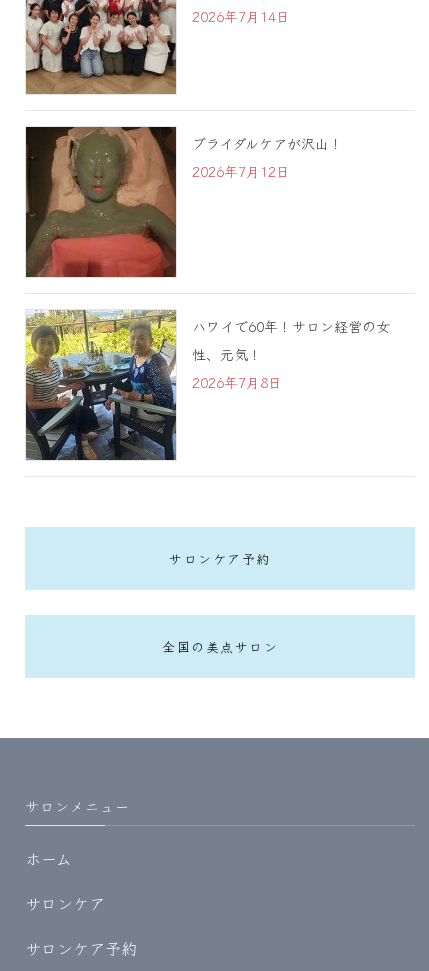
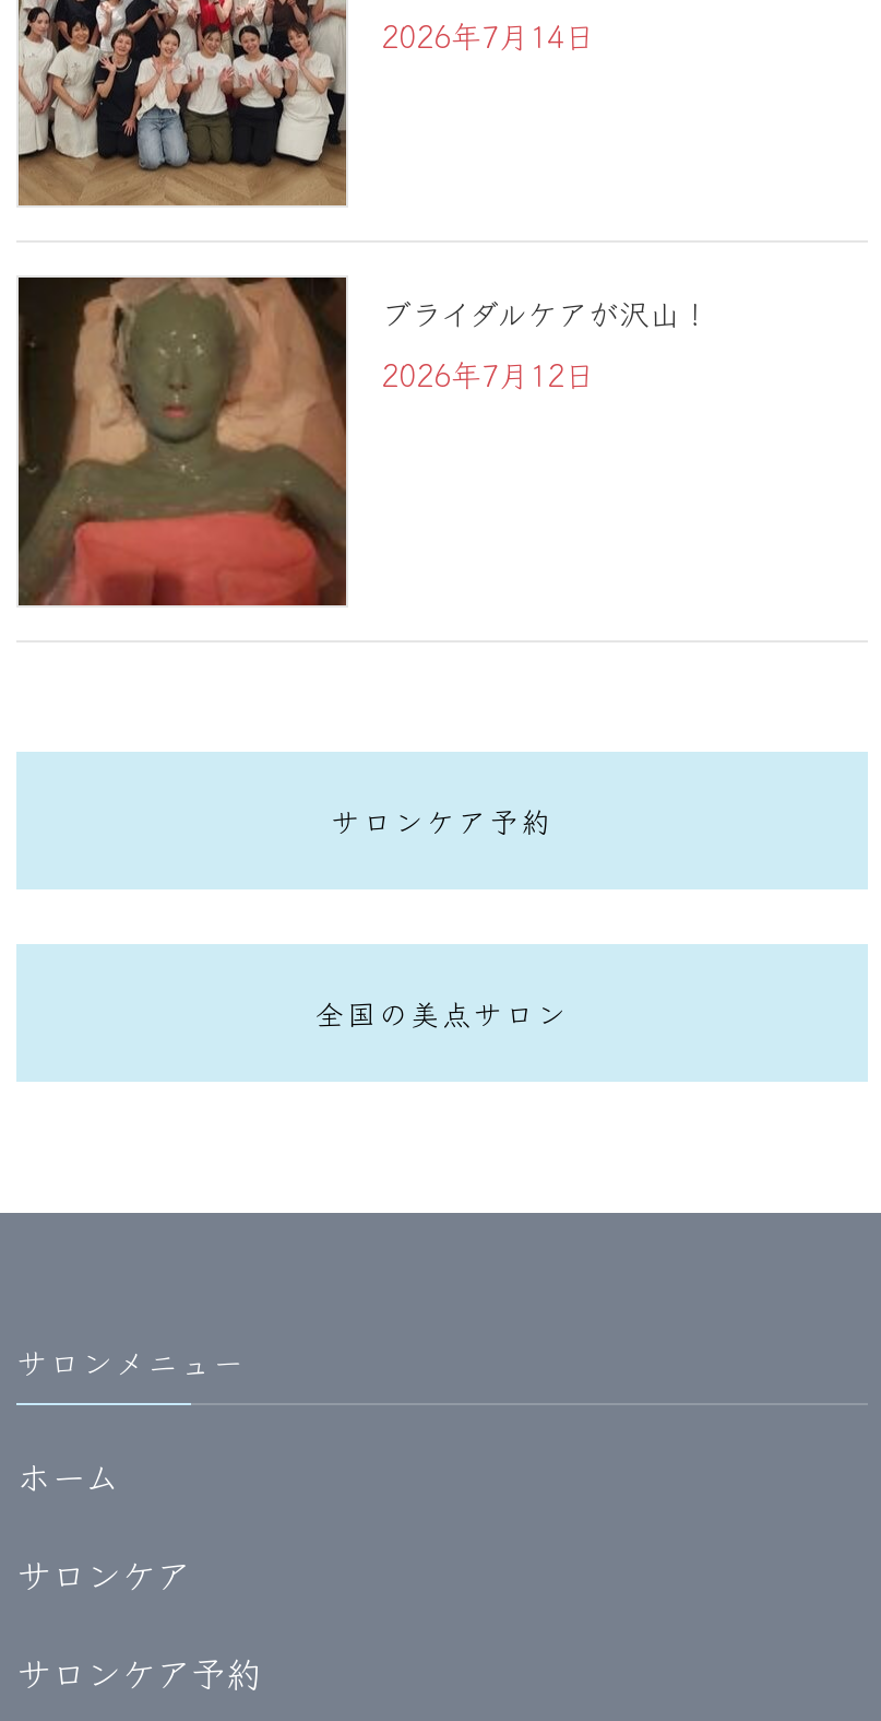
- [image]
- ハワイで60年！サロン経営の女
- 性、元気！
- 2026年7月8日
